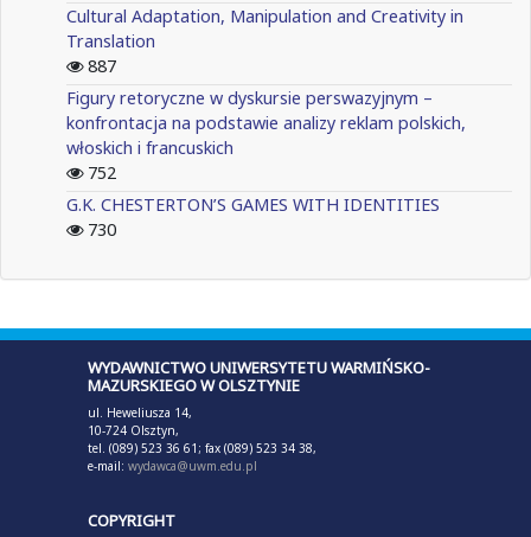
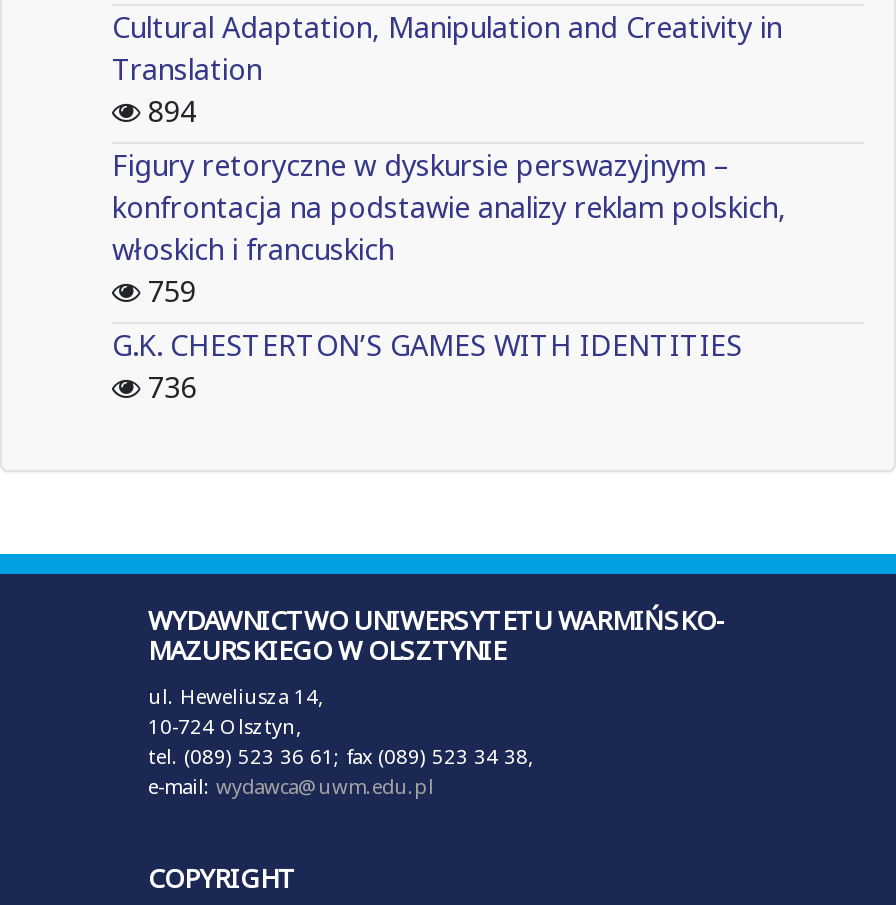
- 887
+ 894

- 752
+ 759

- 730
+ 736
